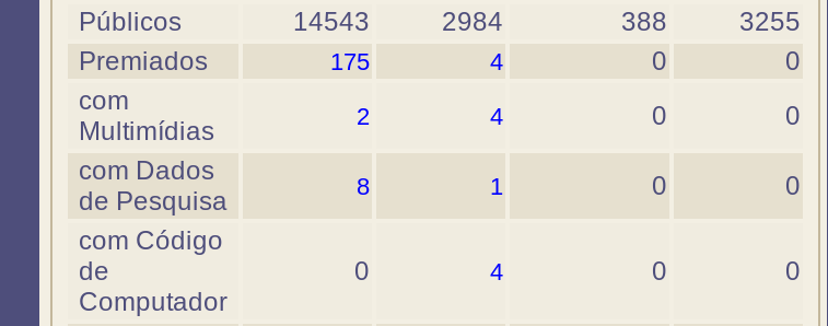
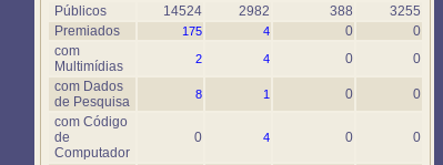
- 14543
+ 14524

- 2984
+ 2982
